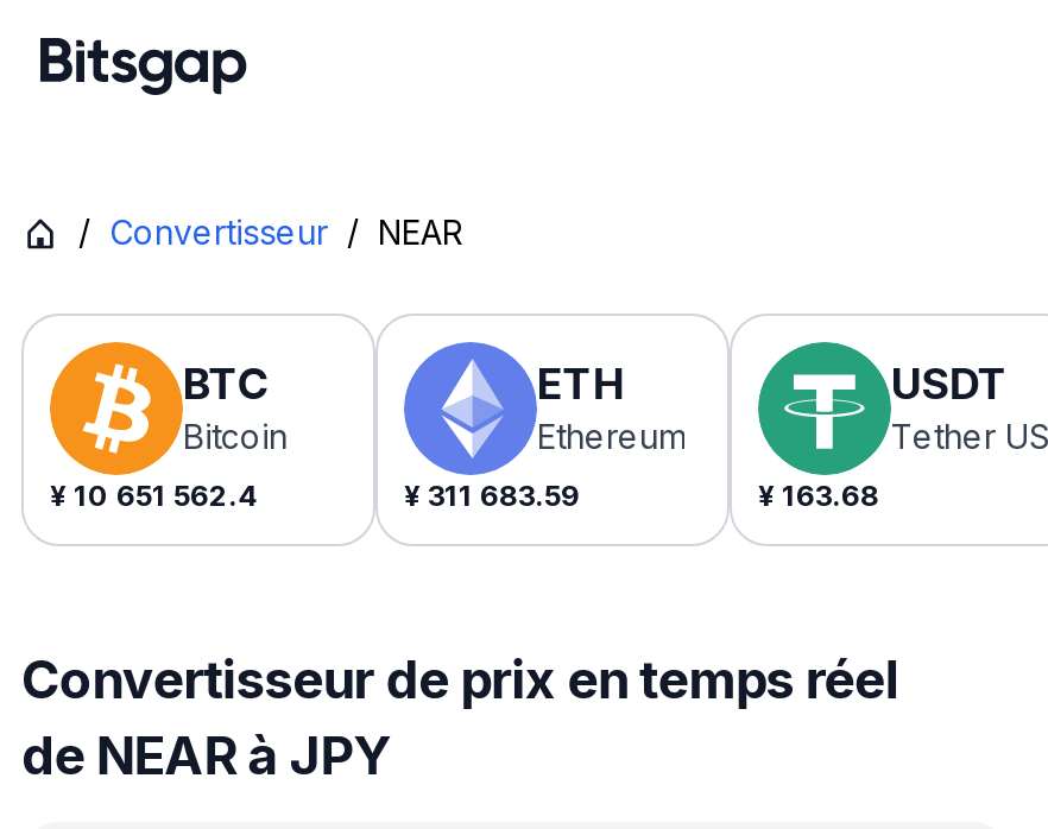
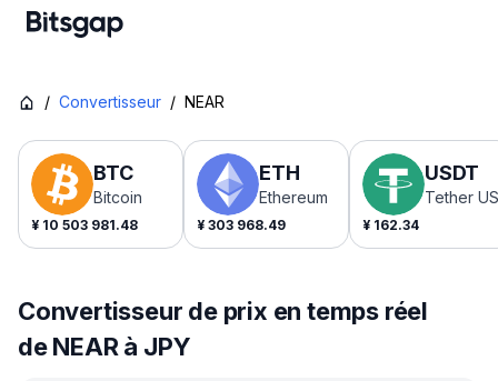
- ¥ 10 651 562.4
+ ¥ 10 503 981.48

- ¥ 311 683.59
+ ¥ 303 968.49

- ¥ 163.68
+ ¥ 162.34
